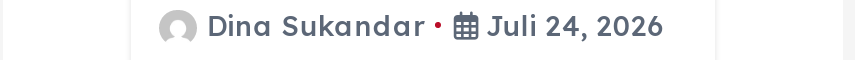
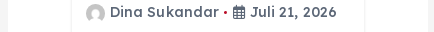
- Dina Sukandar Juli 24, 2026
+ Dina Sukandar Juli 21, 2026
